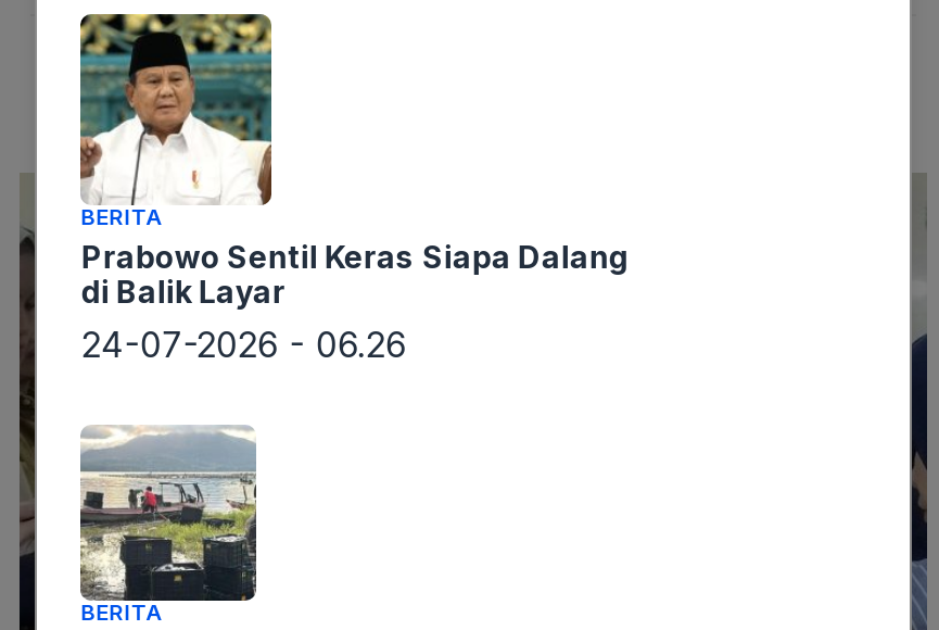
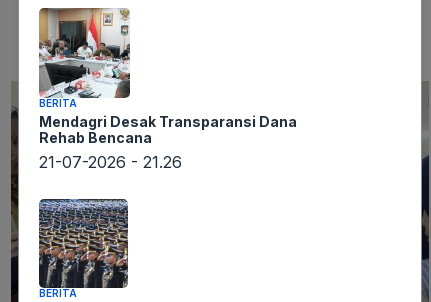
- [image]
- Prabowo Sentil Keras Siapa Dalang
- di Balik Layar
- 24-07-2026 - 06.26
+ [image]
+ Mendagri Desak Transparansi Dana
+ Rehab Bencana
+ 21-07-2026 - 21.26

- [image]
+ [image]
